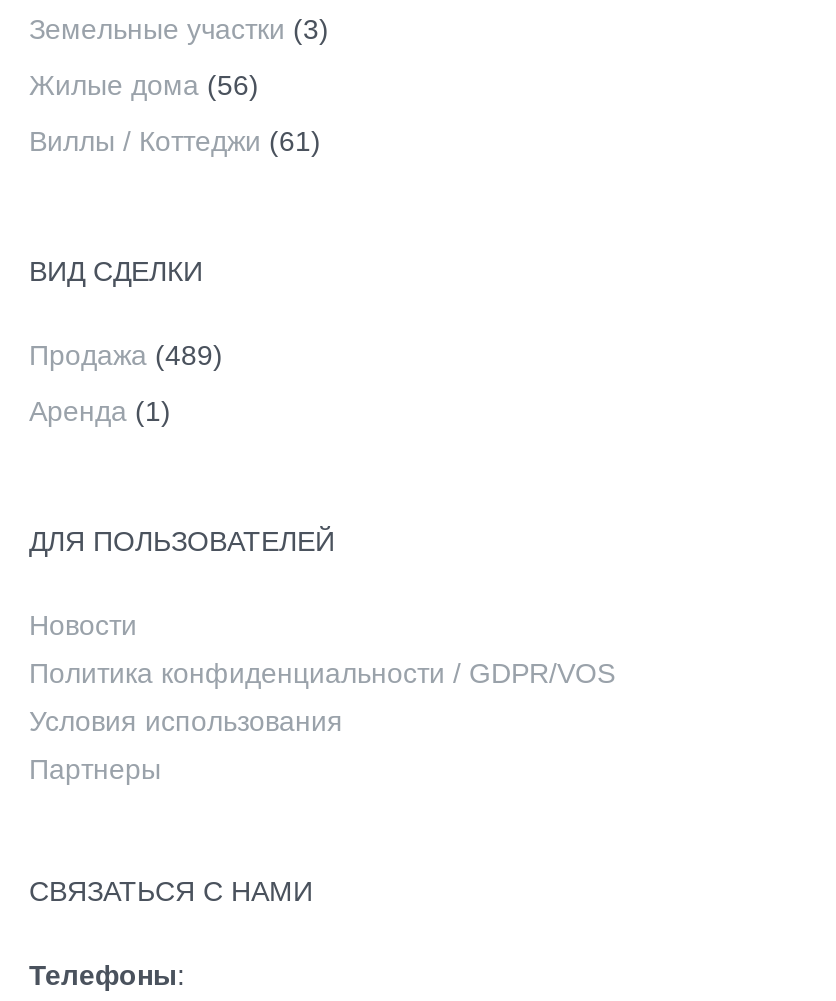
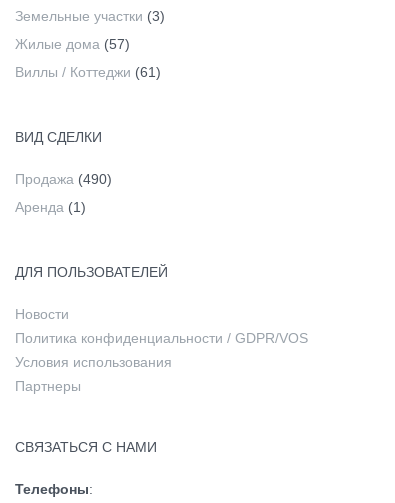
- Жилые дома (56)
+ Жилые дома (57)

- Продажа (489)
+ Продажа (490)
